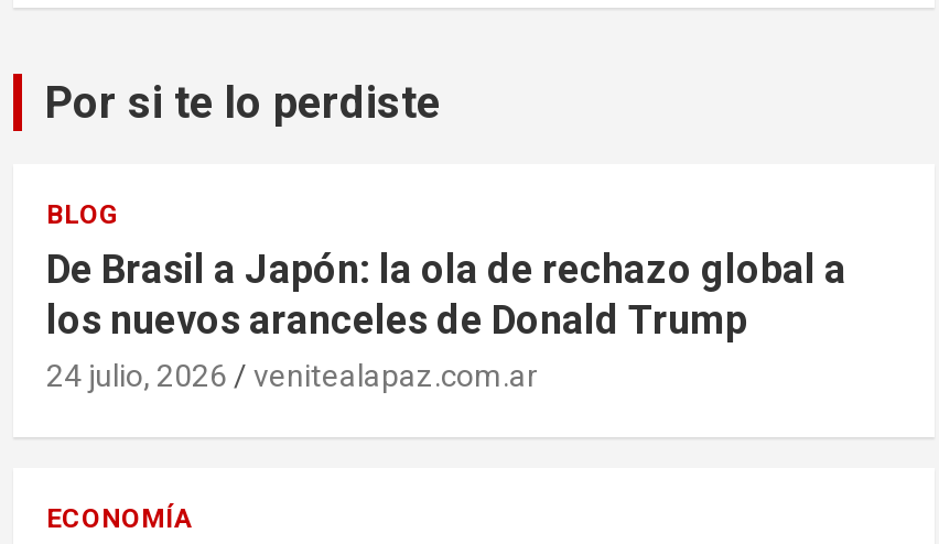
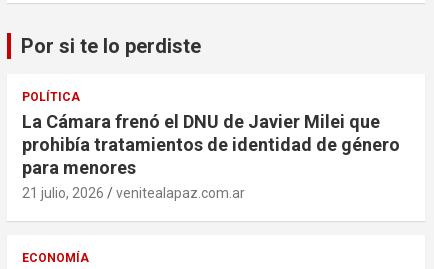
- BLOG
- De Brasil a Japón: la ola de rechazo global a
- los nuevos aranceles de Donald Trump
- 24 julio, 2026
+ POLÍTICA
+ La Cámara frenó el DNU de Javier Milei que
+ prohibía tratamientos de identidad de género
+ para menores
+ 21 julio, 2026
